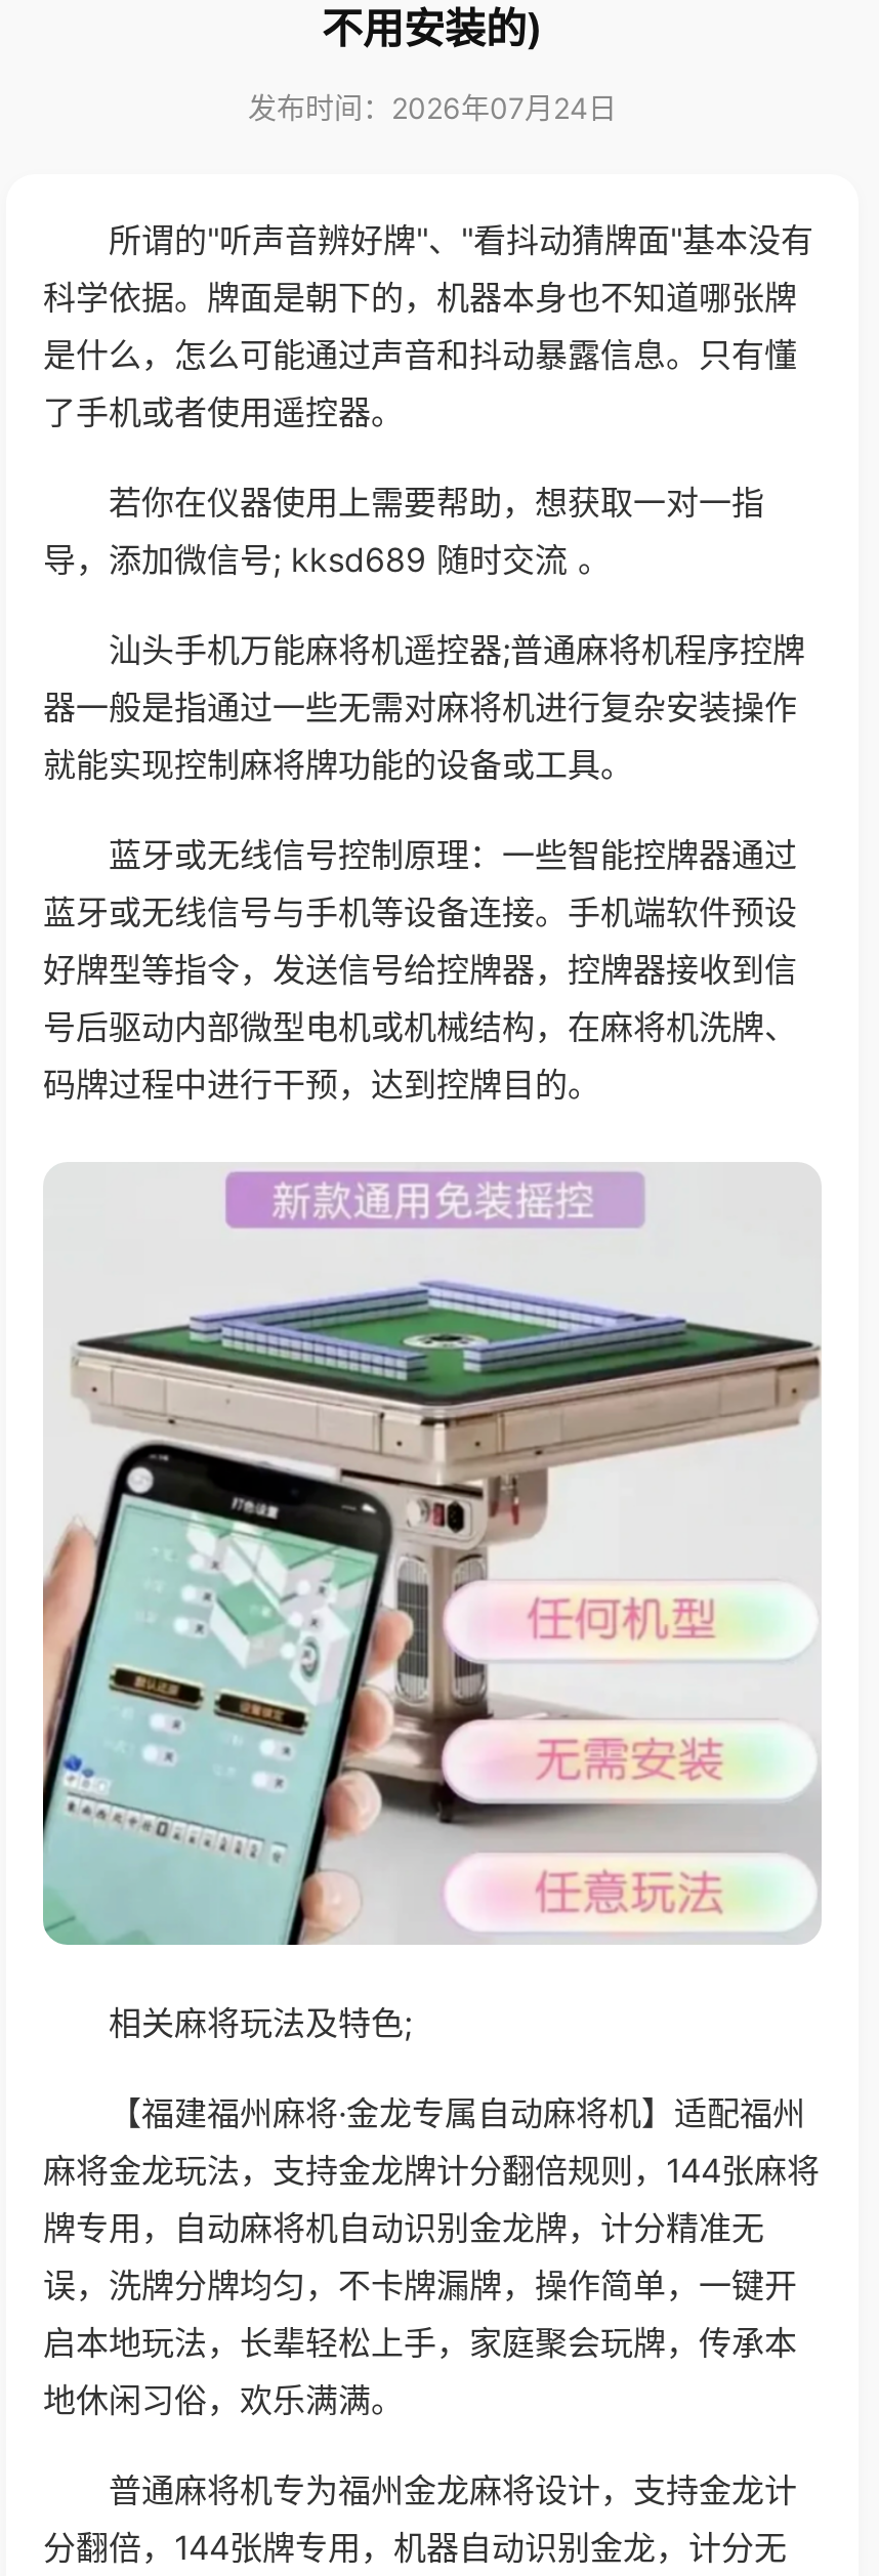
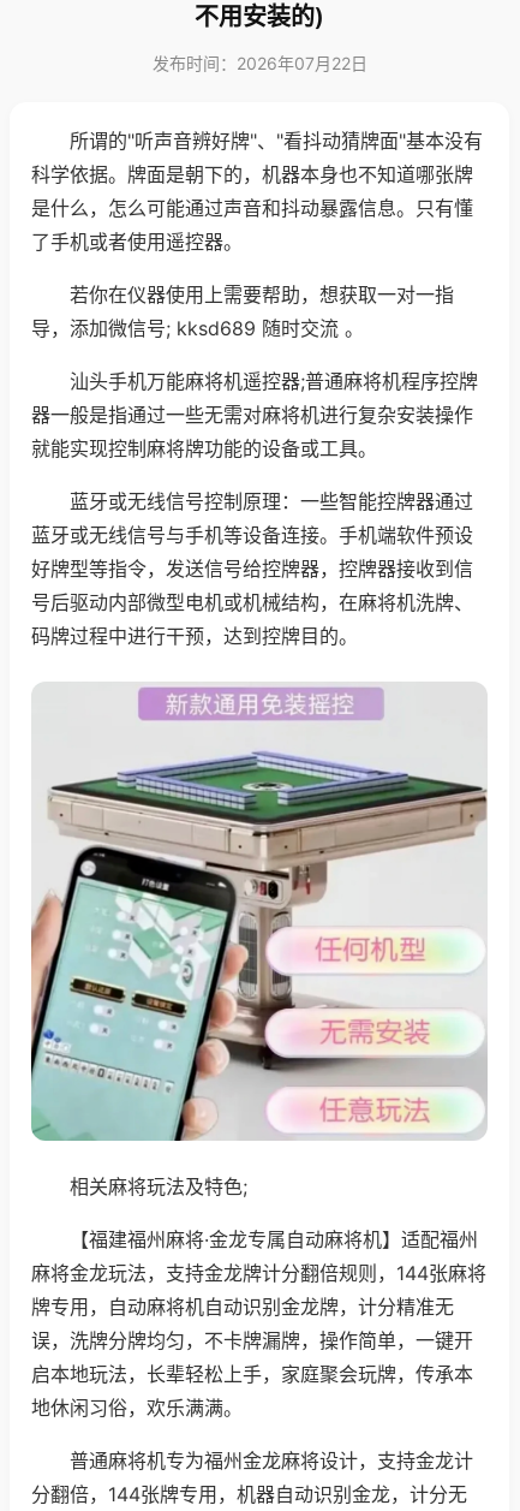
- 发布时间：2026年07月24日
+ 发布时间：2026年07月22日
